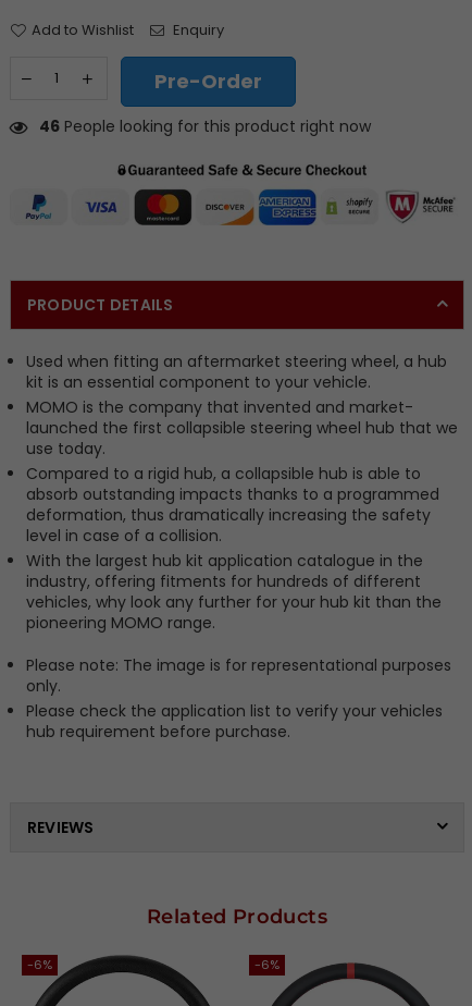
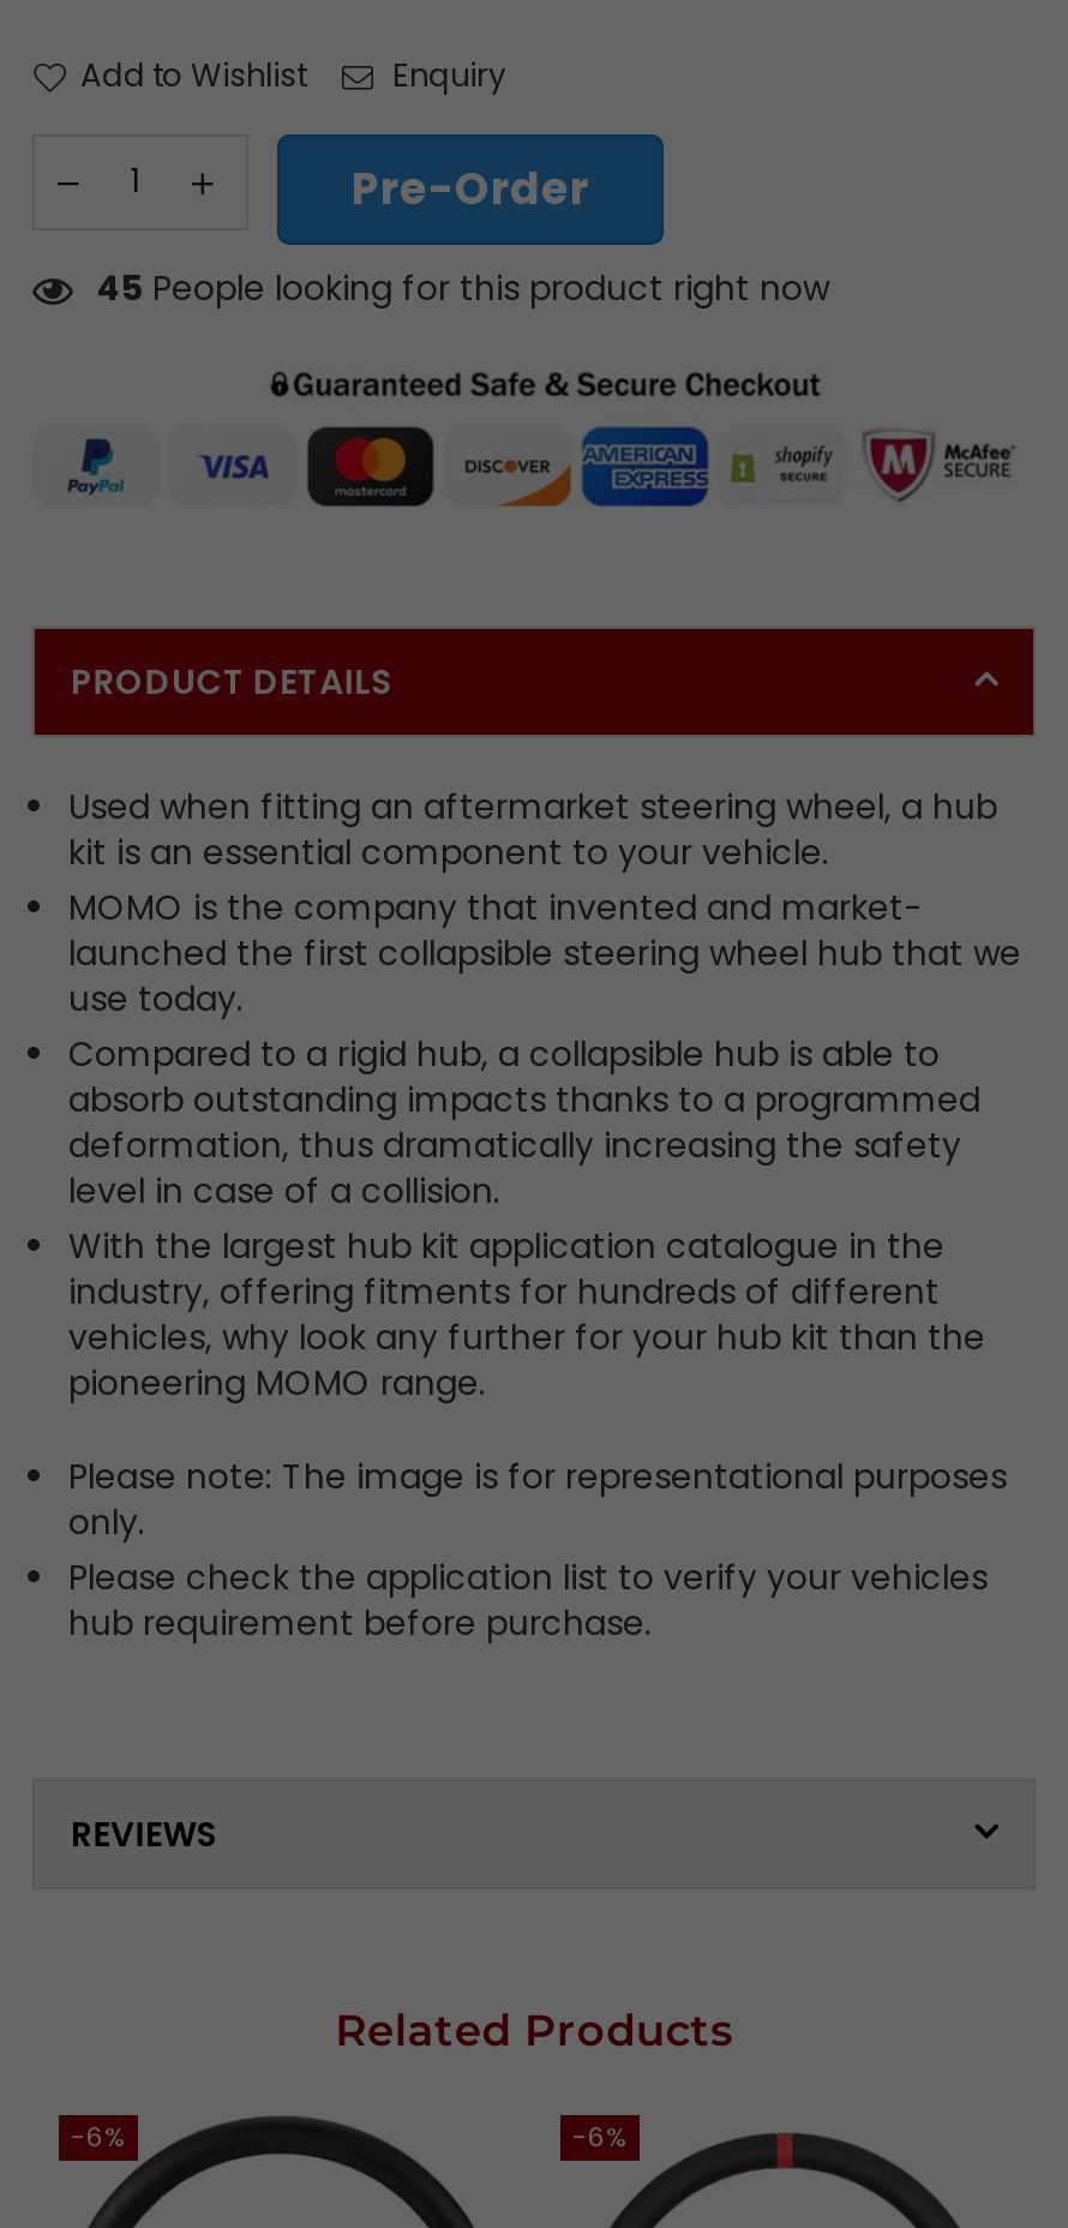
- 46 People looking for this product right now
+ 45 People looking for this product right now
